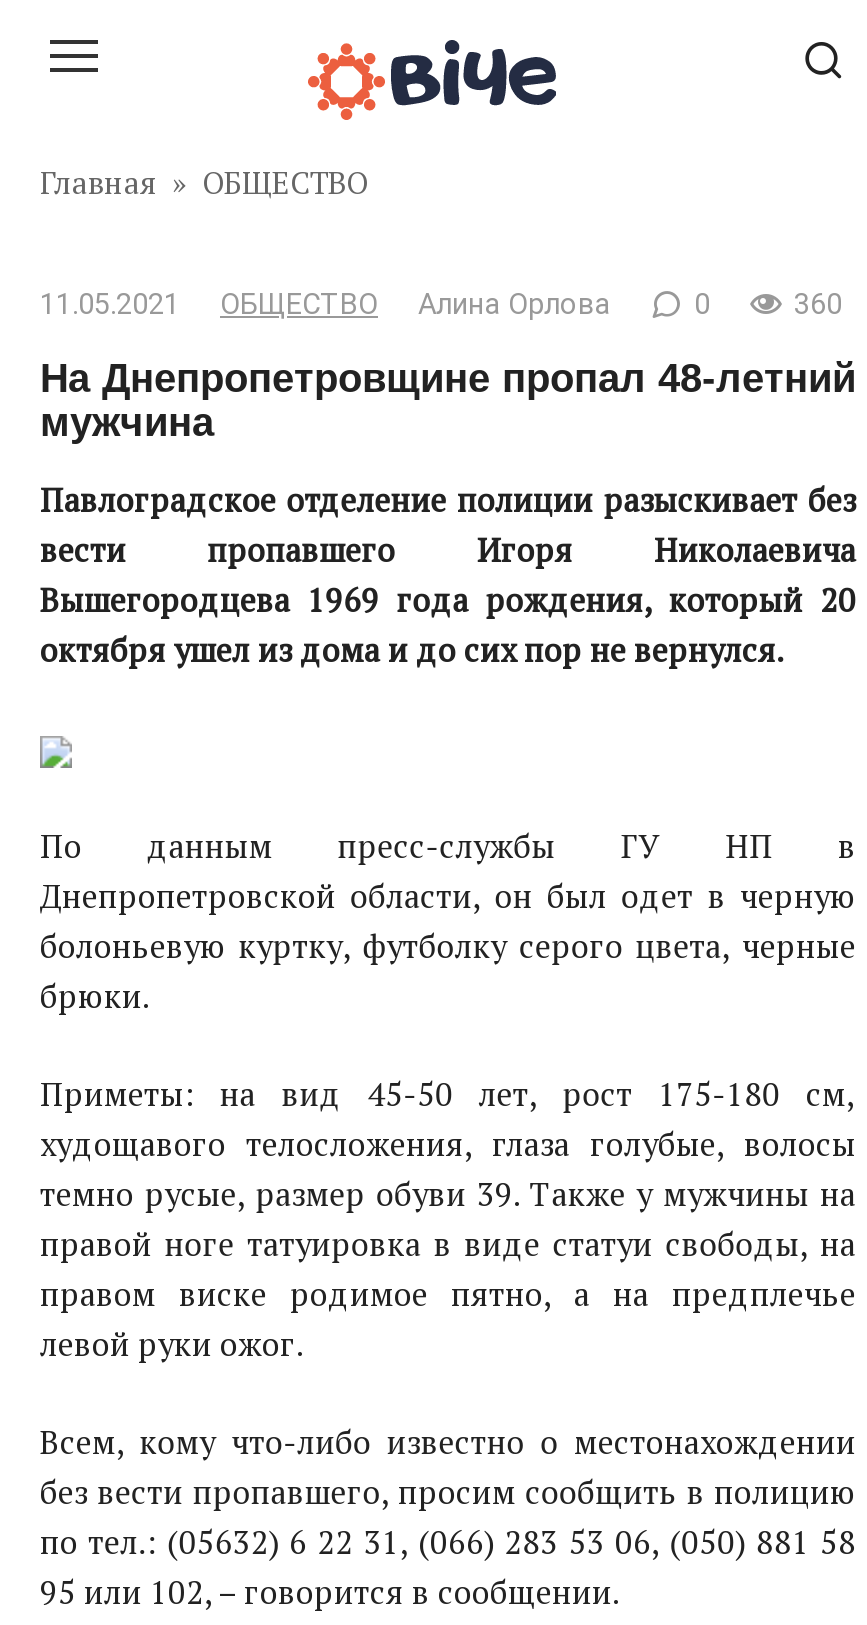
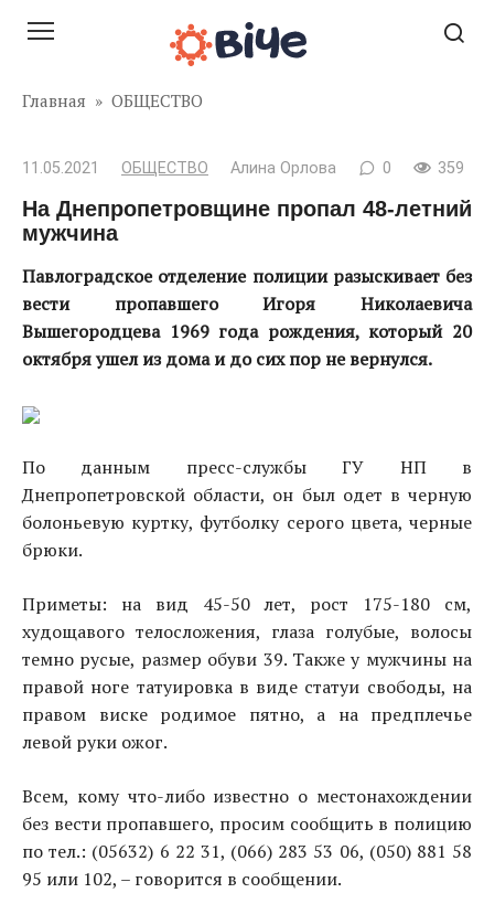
- 360
+ 359
